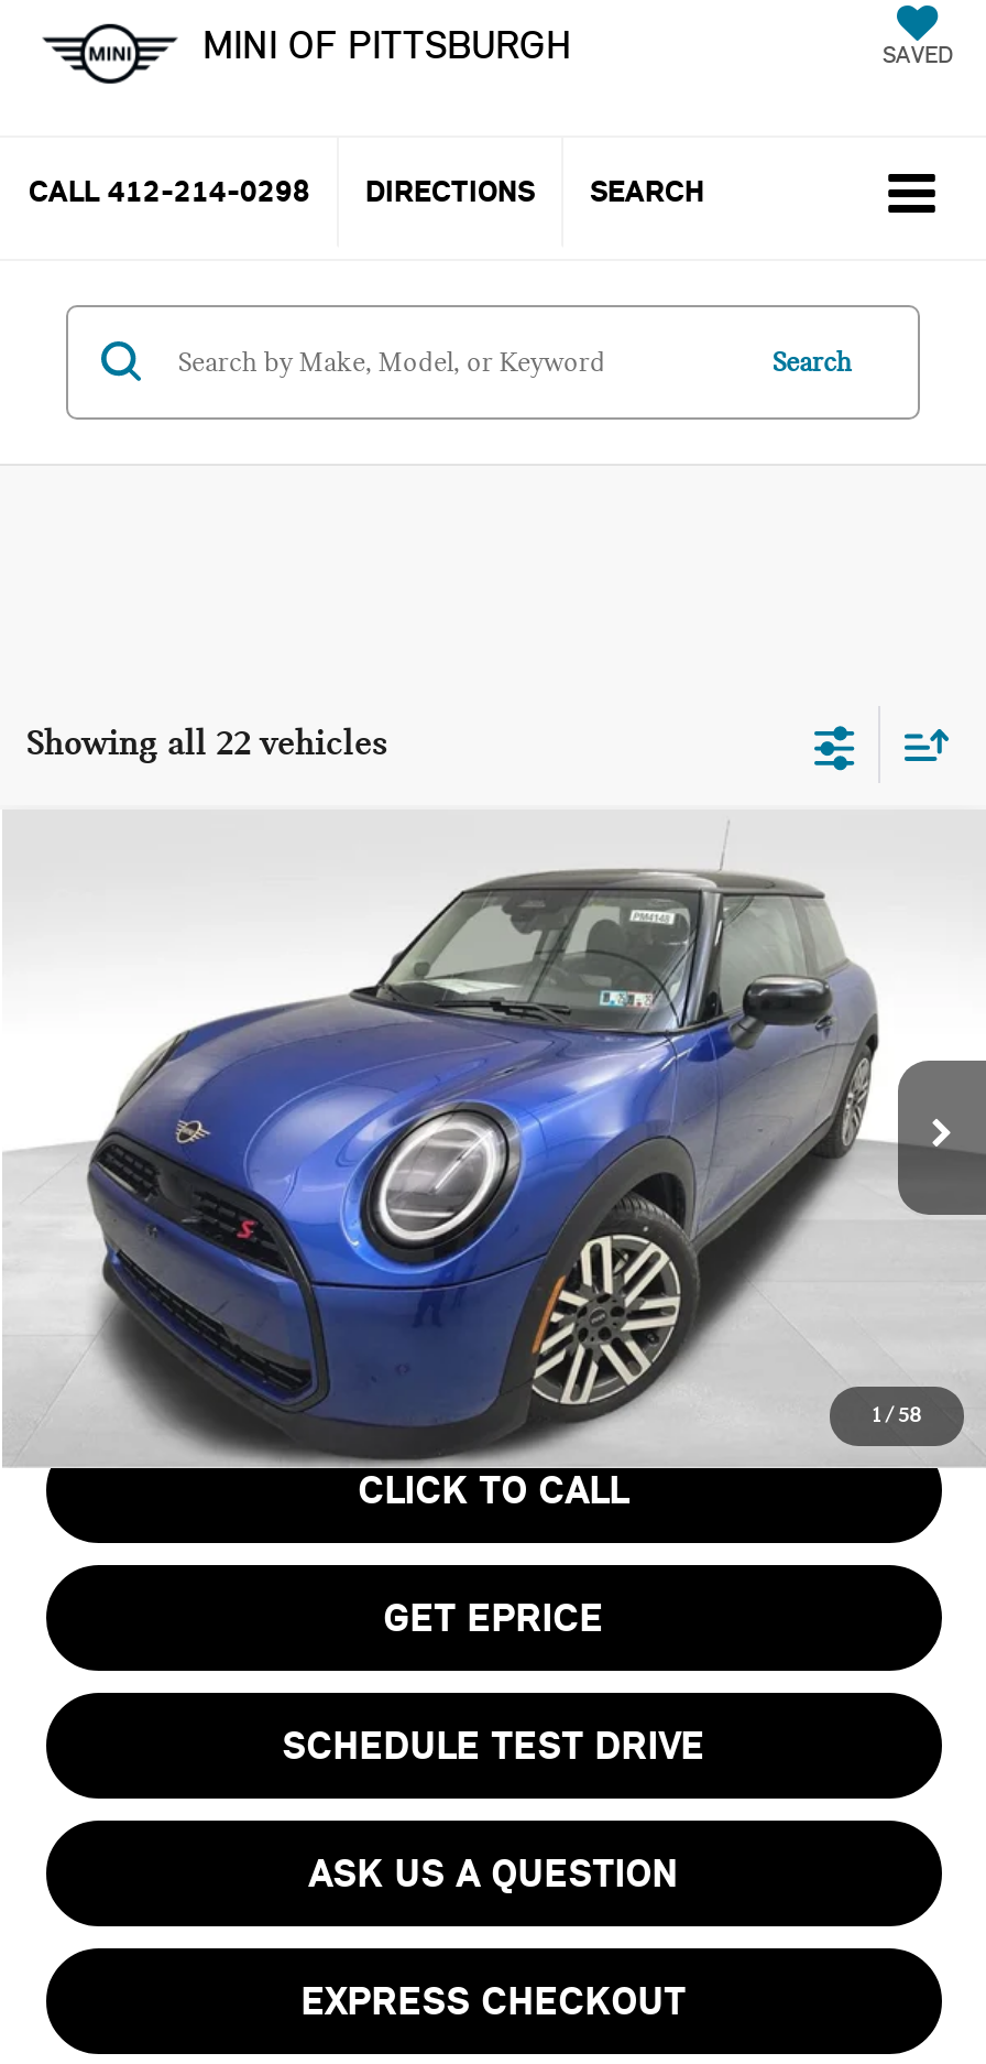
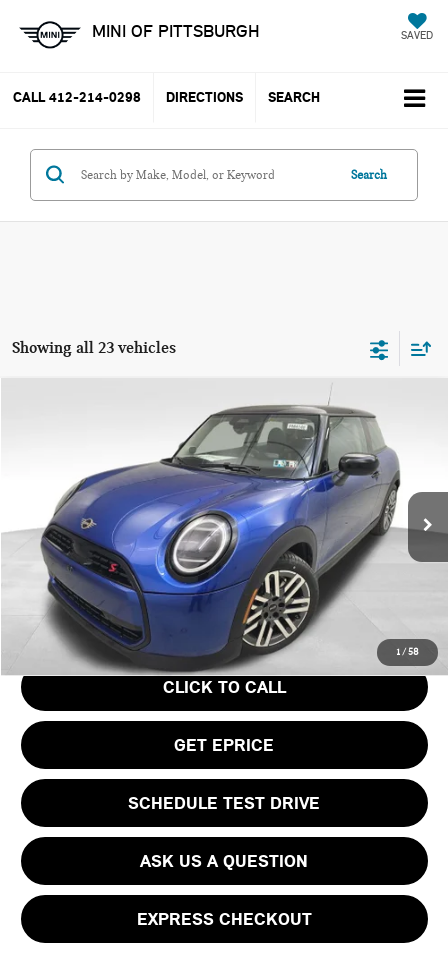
- Showing all 22 vehicles
+ Showing all 23 vehicles
